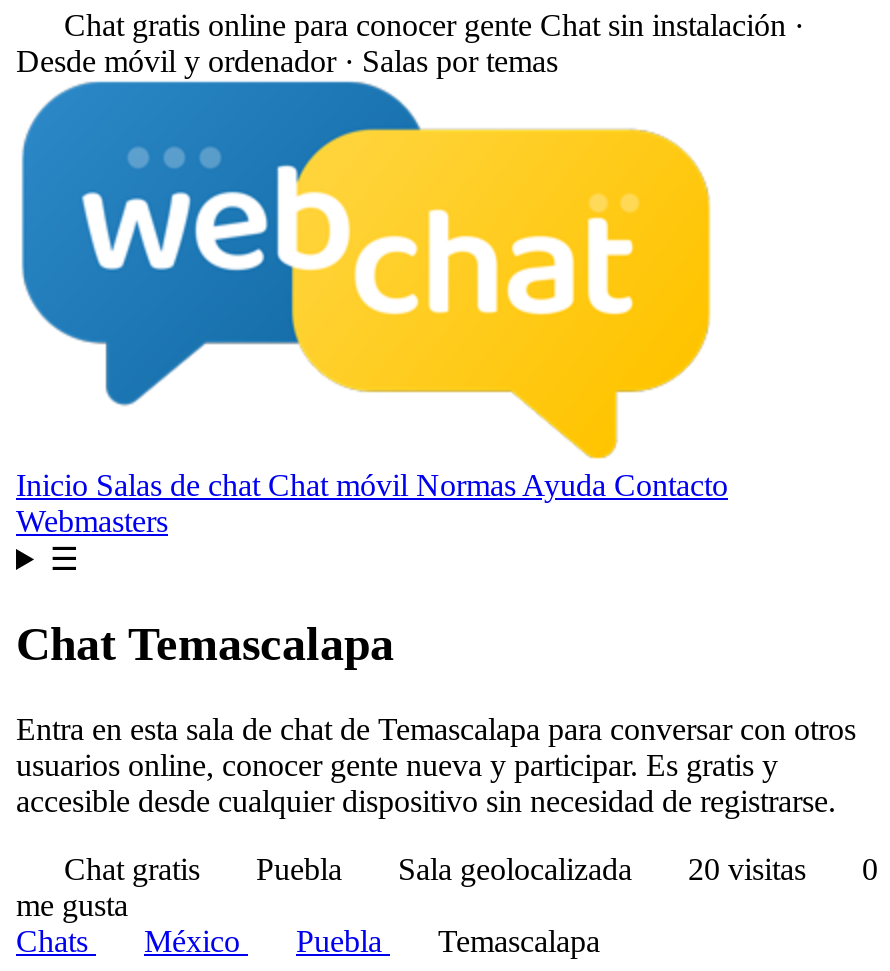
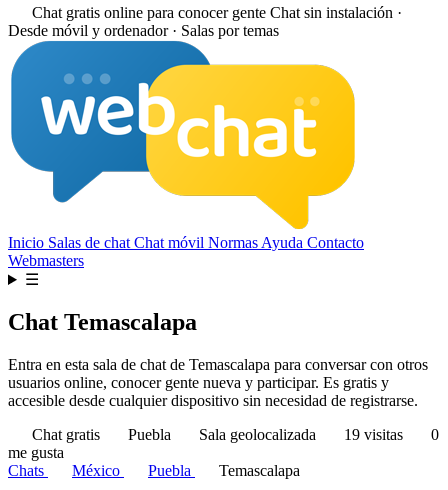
- Chat gratis Puebla Sala geolocalizada 20 visitas 0
+ Chat gratis Puebla Sala geolocalizada 19 visitas 0
